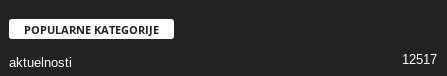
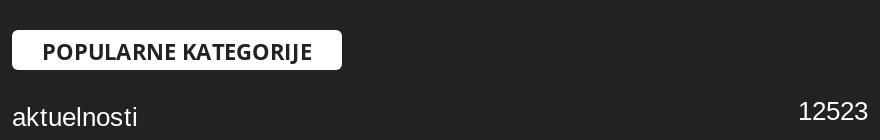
- 12517
+ 12523
